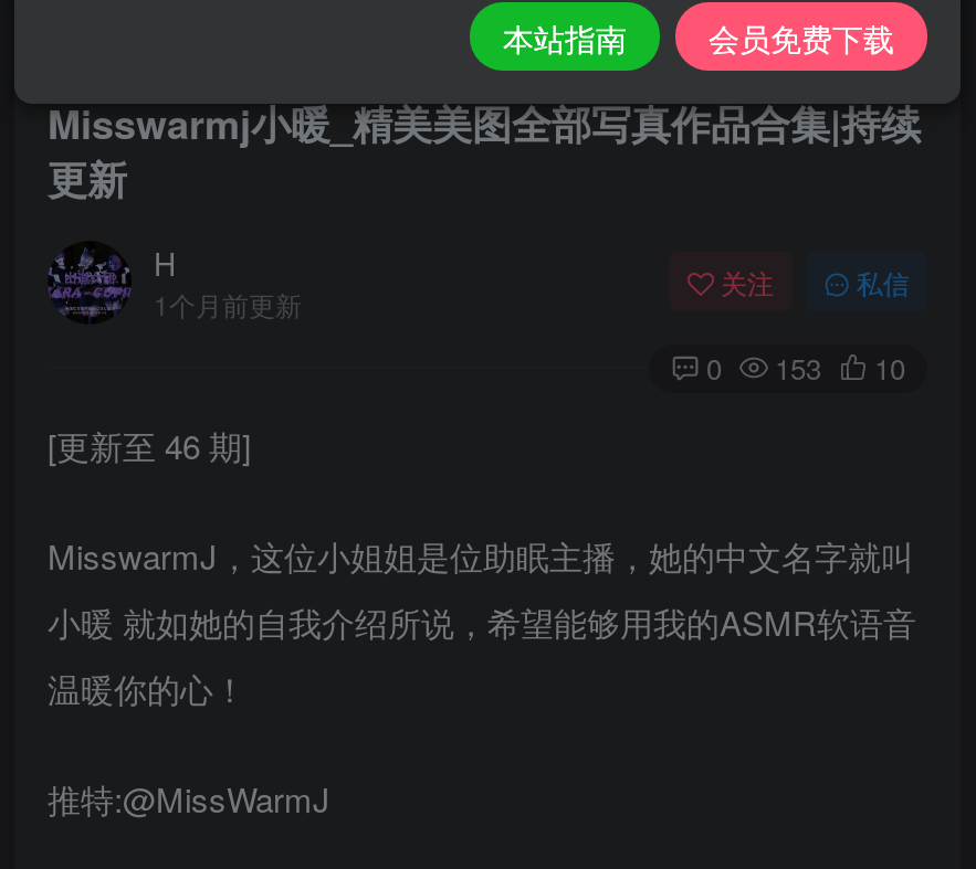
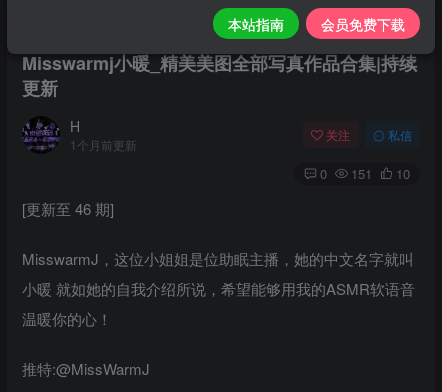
- 0 153 10
+ 0 151 10
